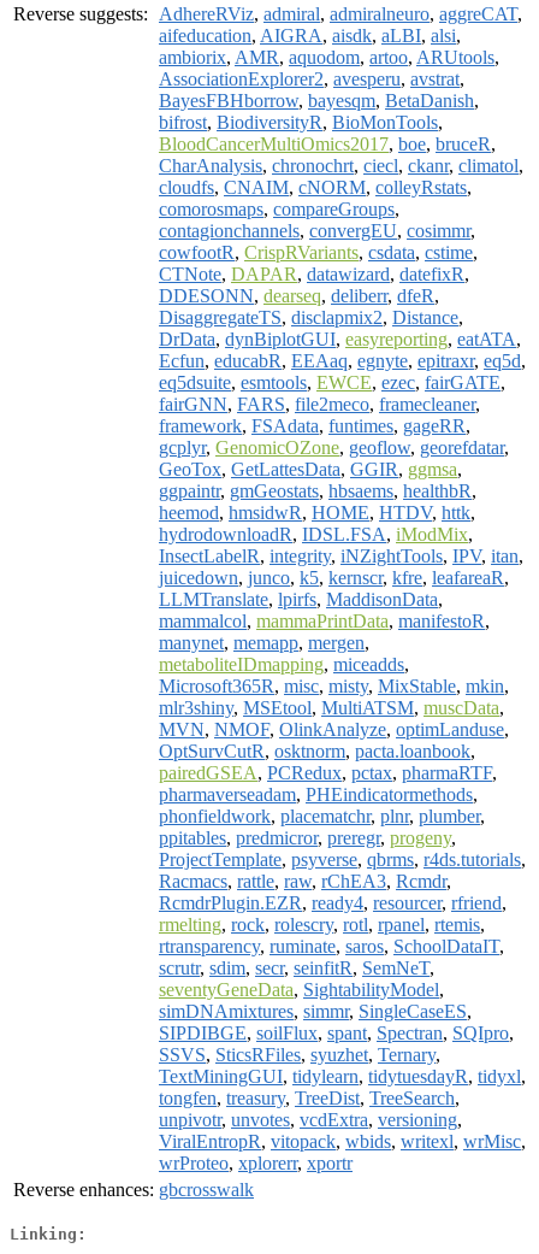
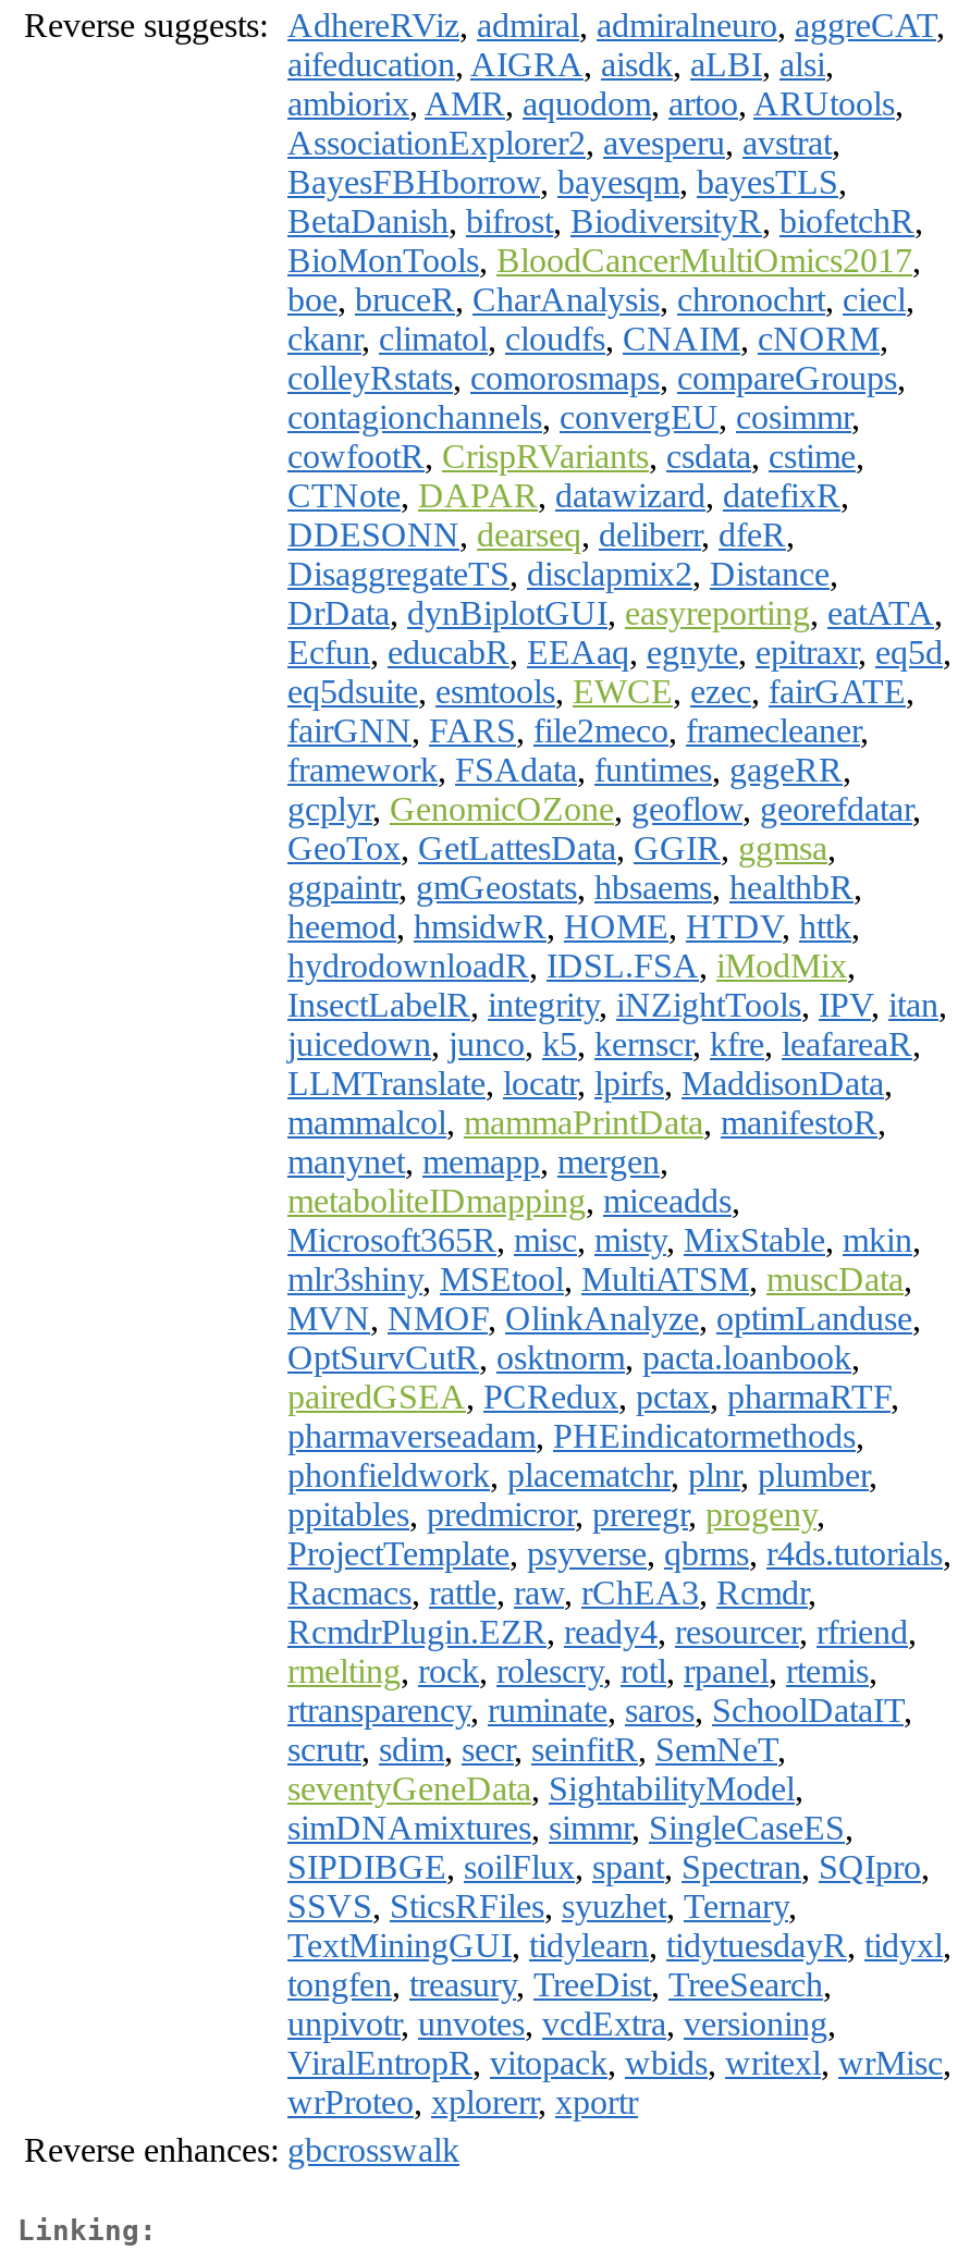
- BayesFBHborrow, bayesqm, BetaDanish,
- bifrost, BiodiversityR, BioMonTools,
- BloodCancerMultiOmics2017, boe, bruceR,
- CharAnalysis, chronochrt, ciecl, ckanr, climatol,
- cloudfs, CNAIM, cNORM, colleyRstats,
- comorosmaps, compareGroups,
+ BayesFBHborrow, bayesqm, bayesTLS,
+ BetaDanish, bifrost, BiodiversityR, biofetchR,
+ BioMonTools, BloodCancerMultiOmics2017,
+ boe, bruceR, CharAnalysis, chronochrt, ciecl,
+ ckanr, climatol, cloudfs, CNAIM, cNORM,
+ colleyRstats, comorosmaps, compareGroups,

- LLMTranslate, lpirfs, MaddisonData,
+ LLMTranslate, locatr, lpirfs, MaddisonData,
